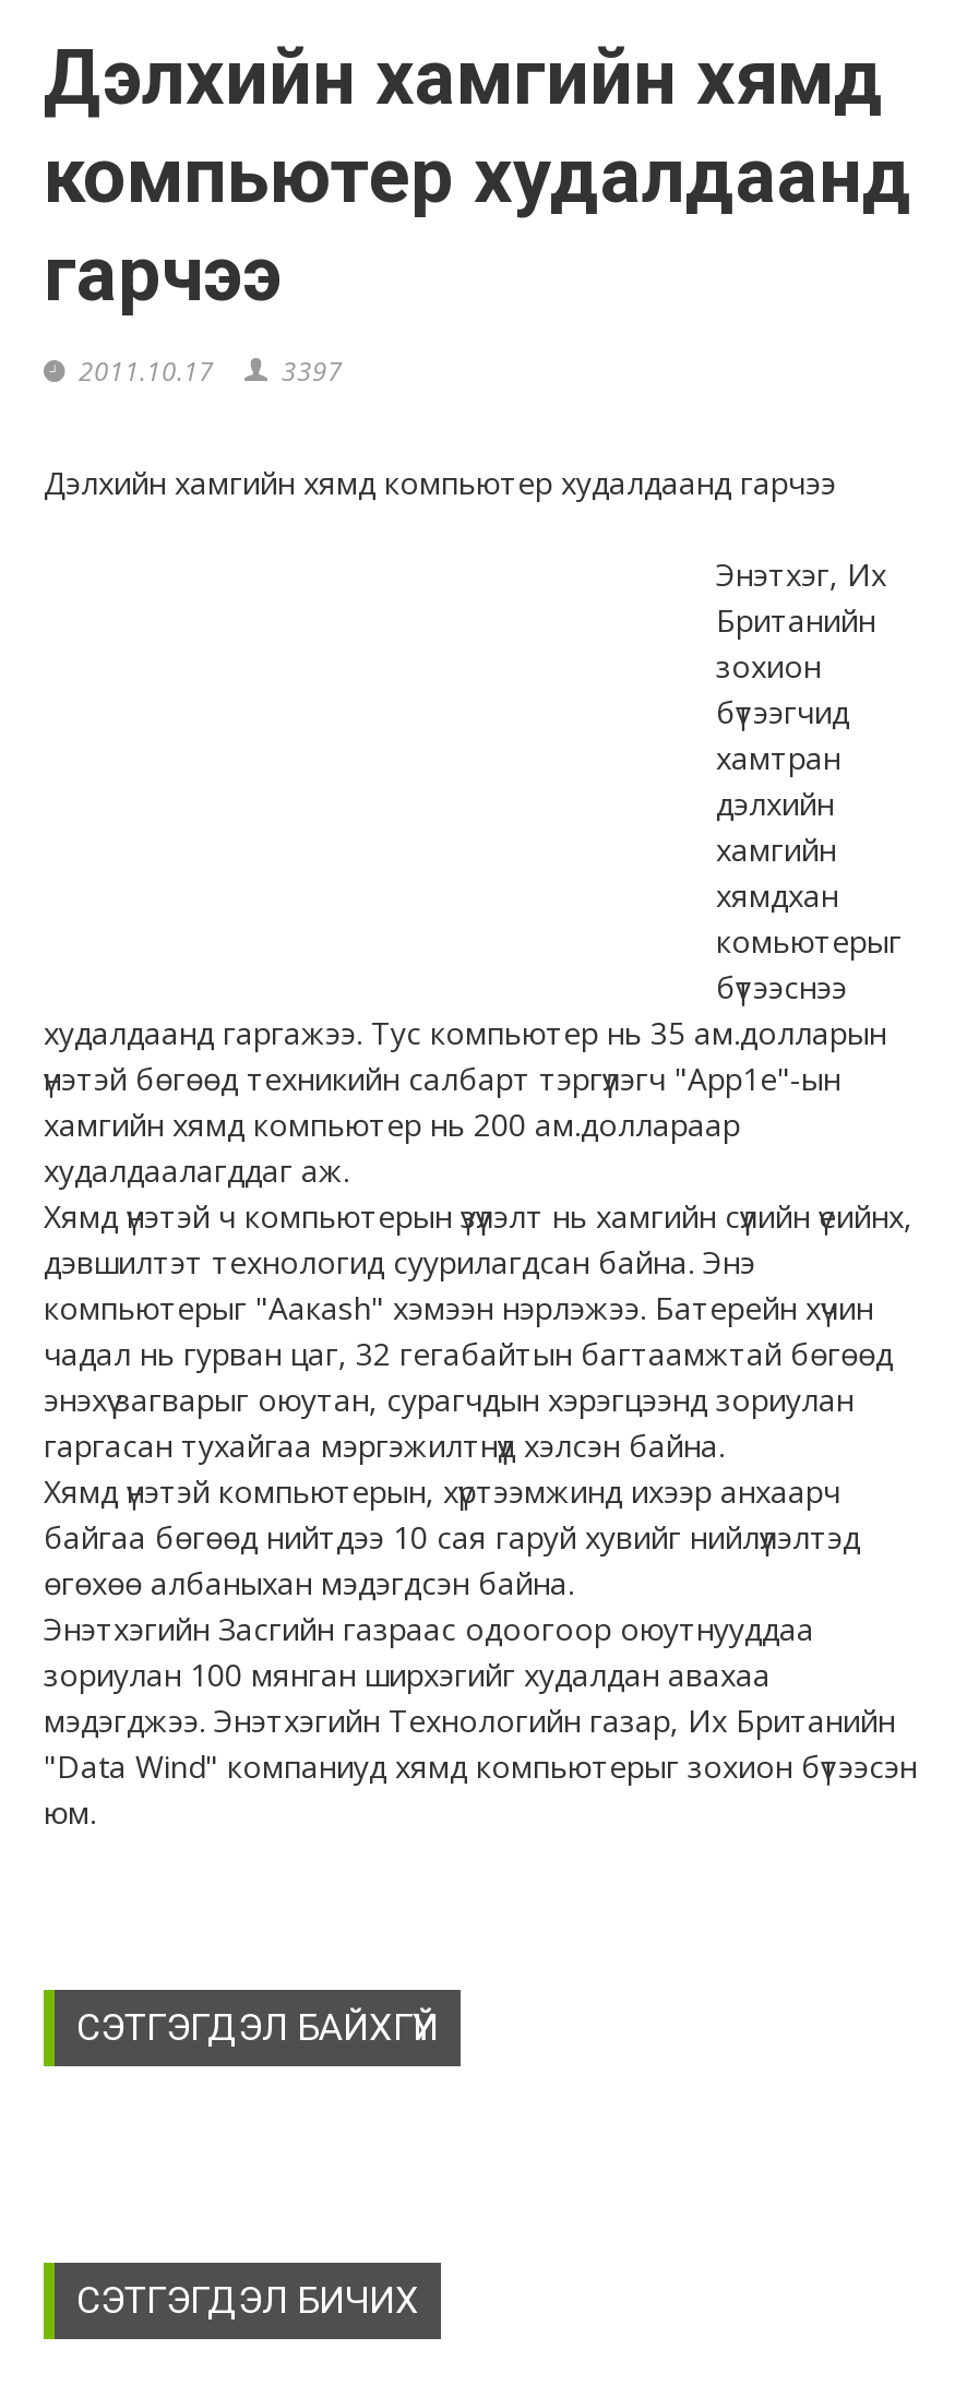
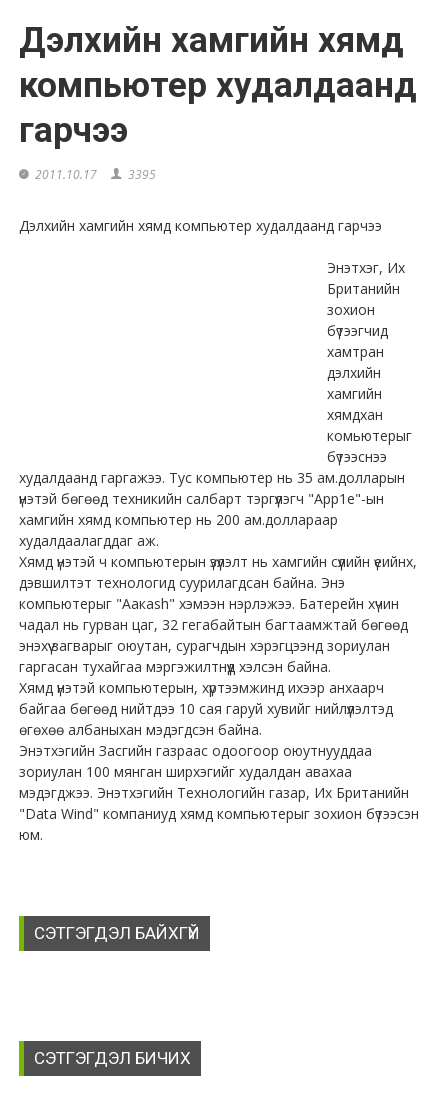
- 2011.10.17 3397
+ 2011.10.17 3395
